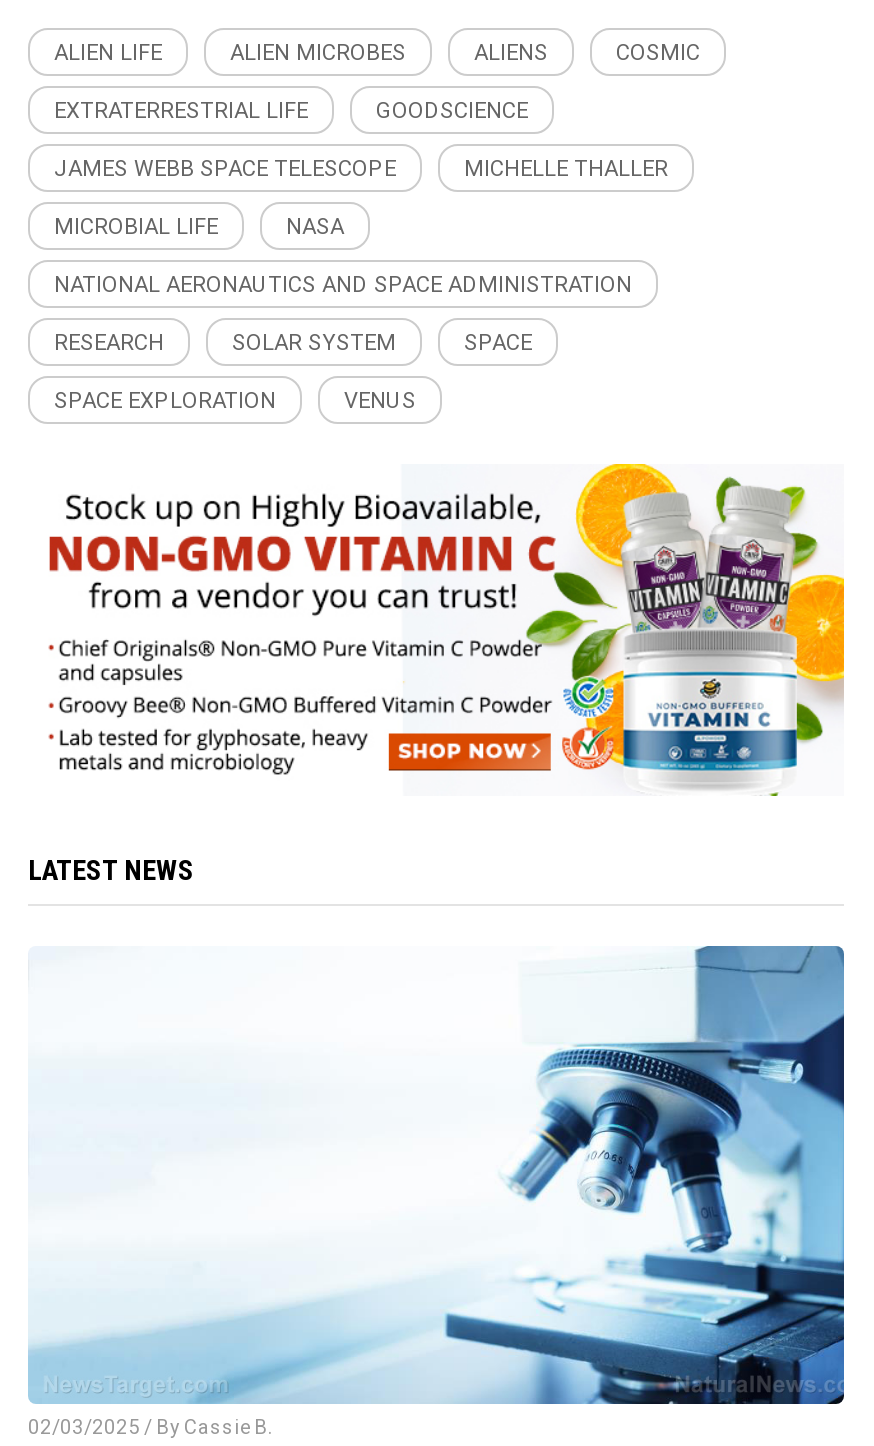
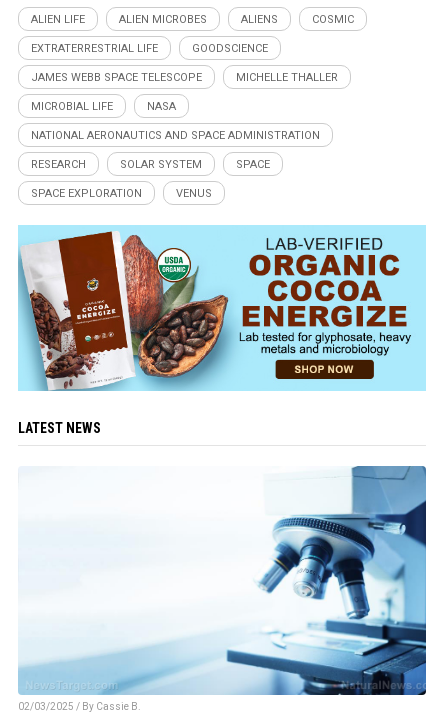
- [image]
+ [image]
